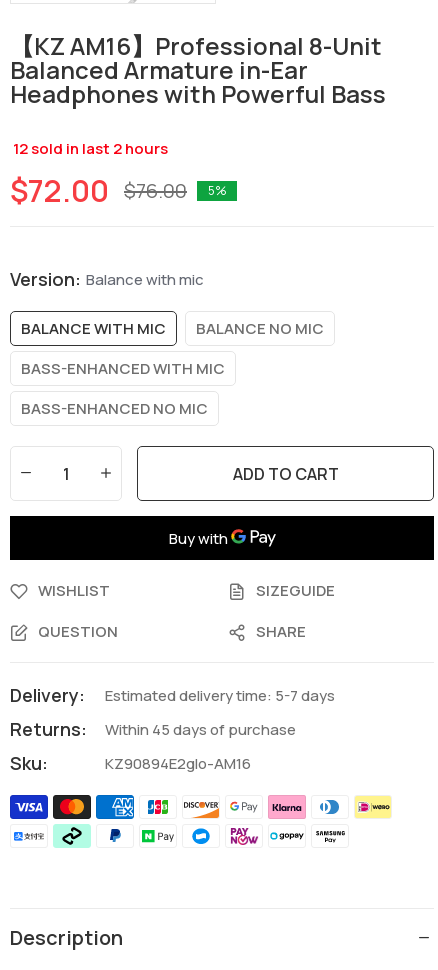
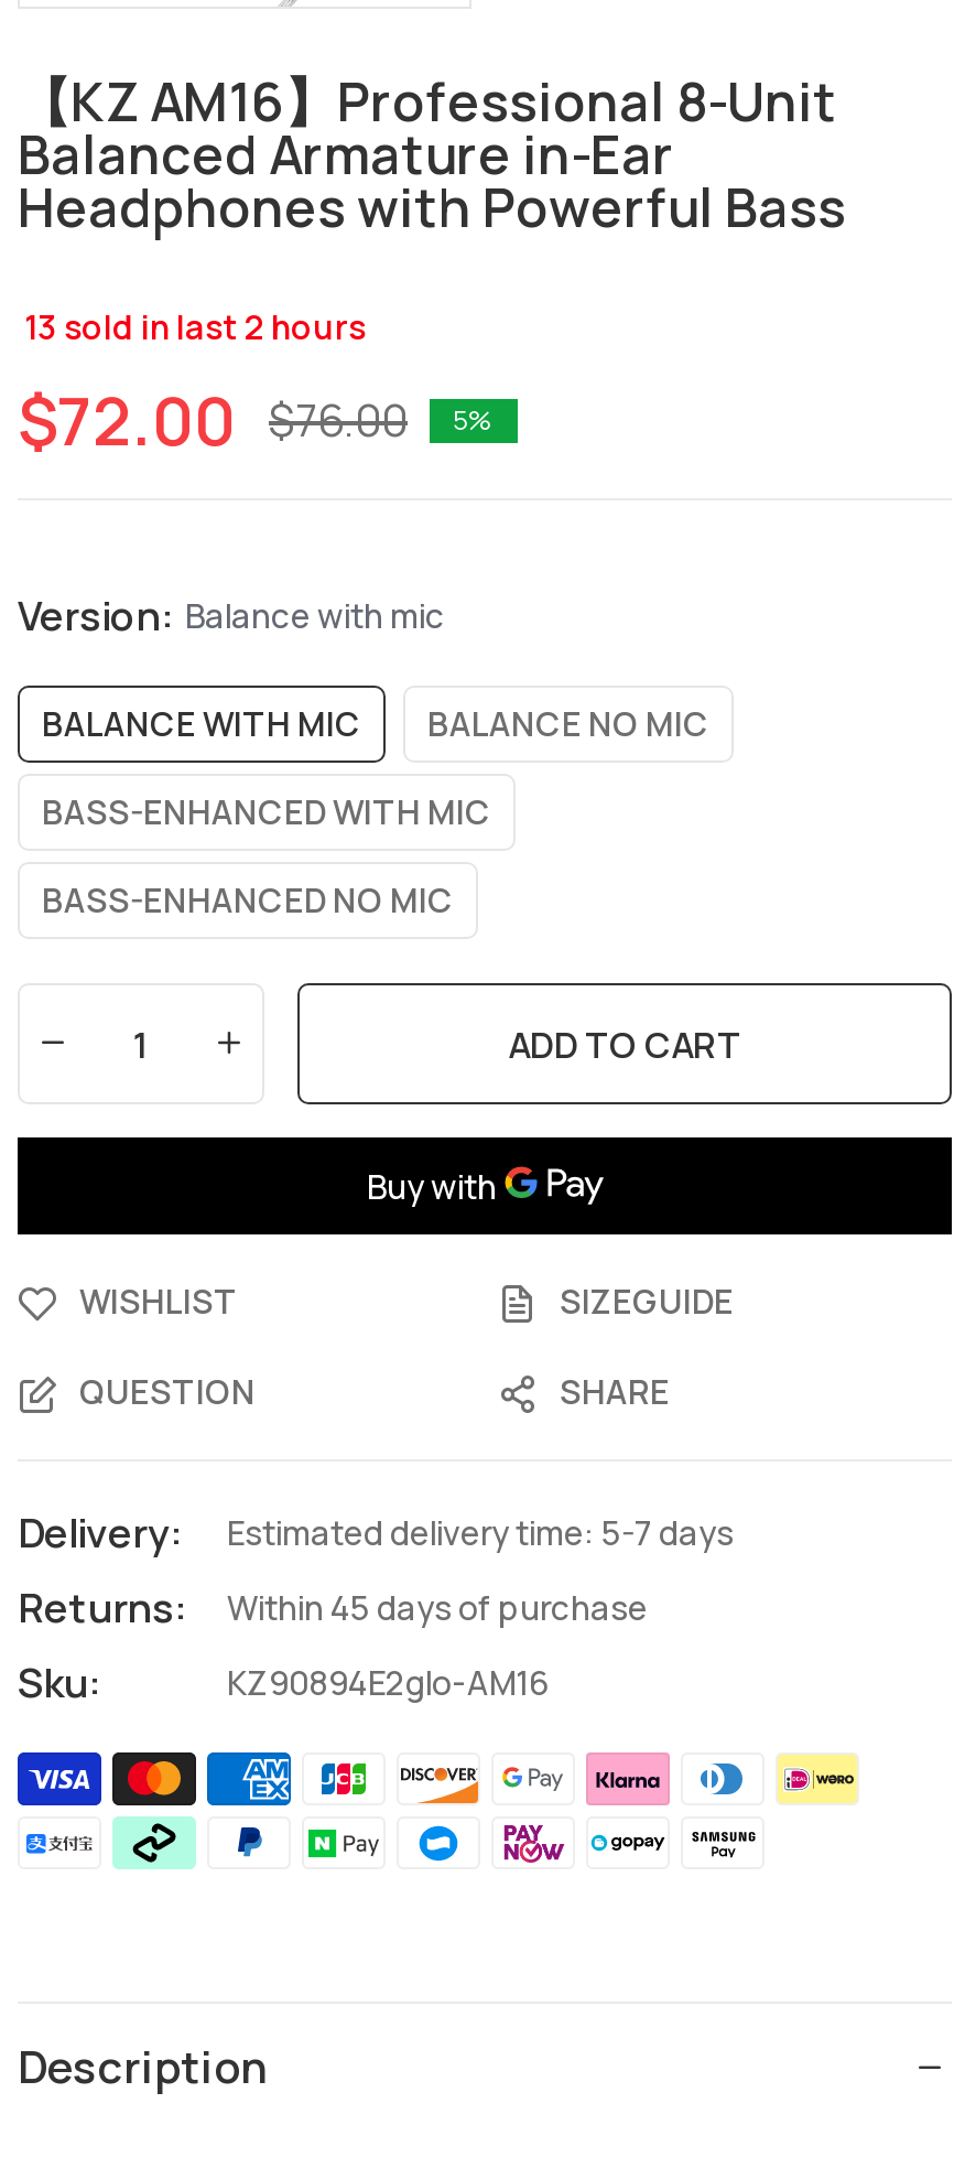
- 12 sold in last 2 hours
+ 13 sold in last 2 hours
